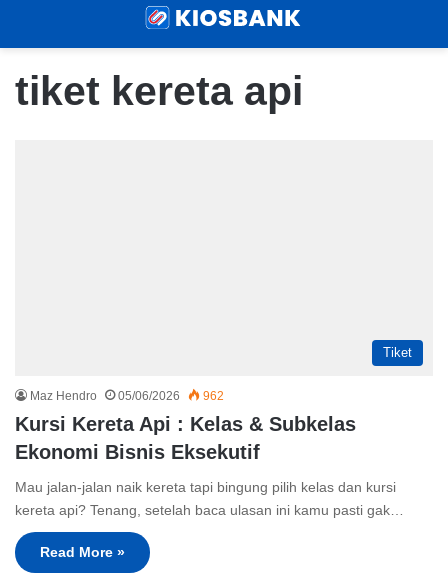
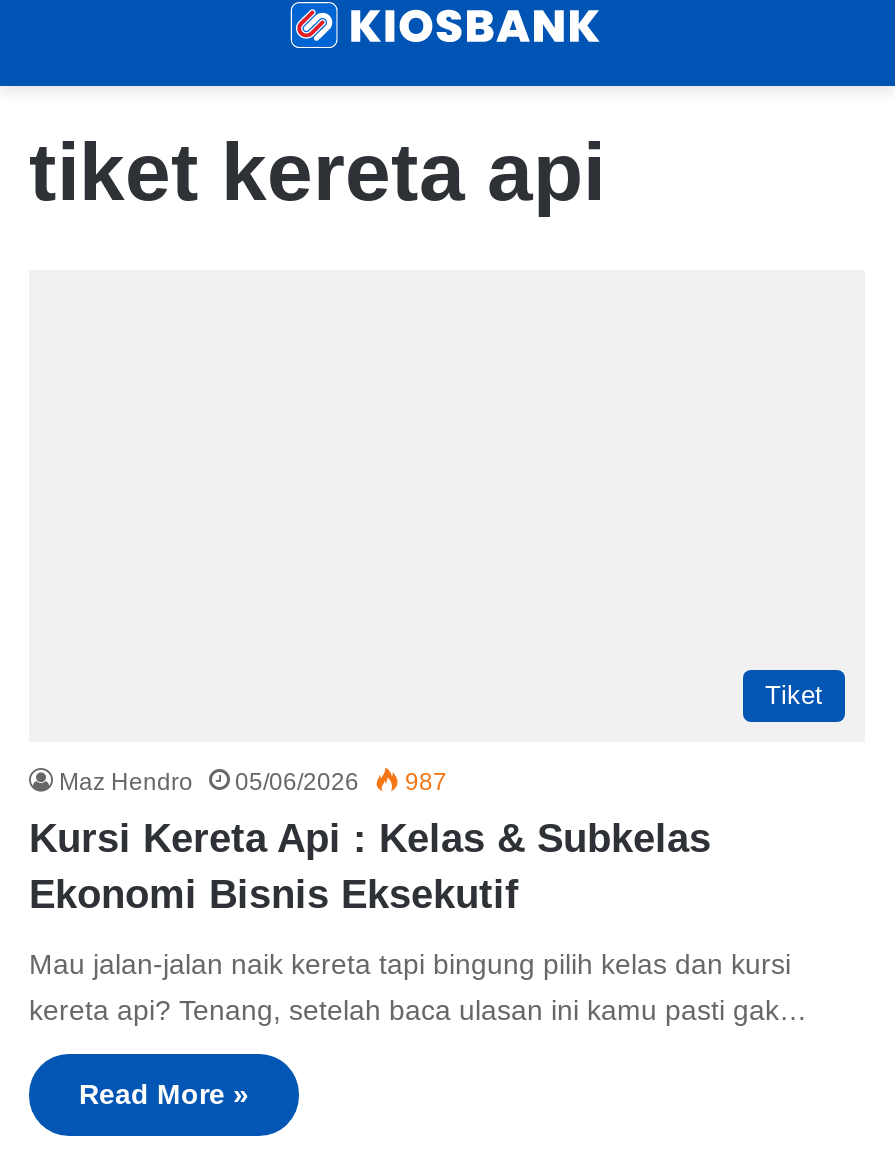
- Maz Hendro 05/06/2026 962
+ Maz Hendro 05/06/2026 987
